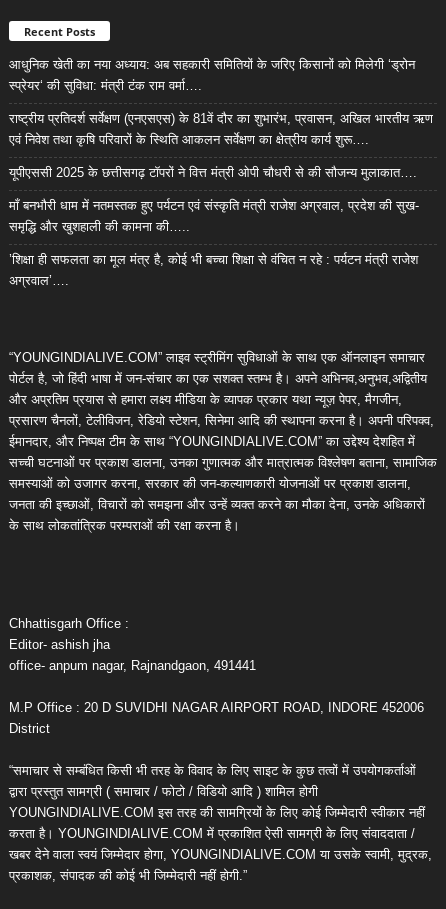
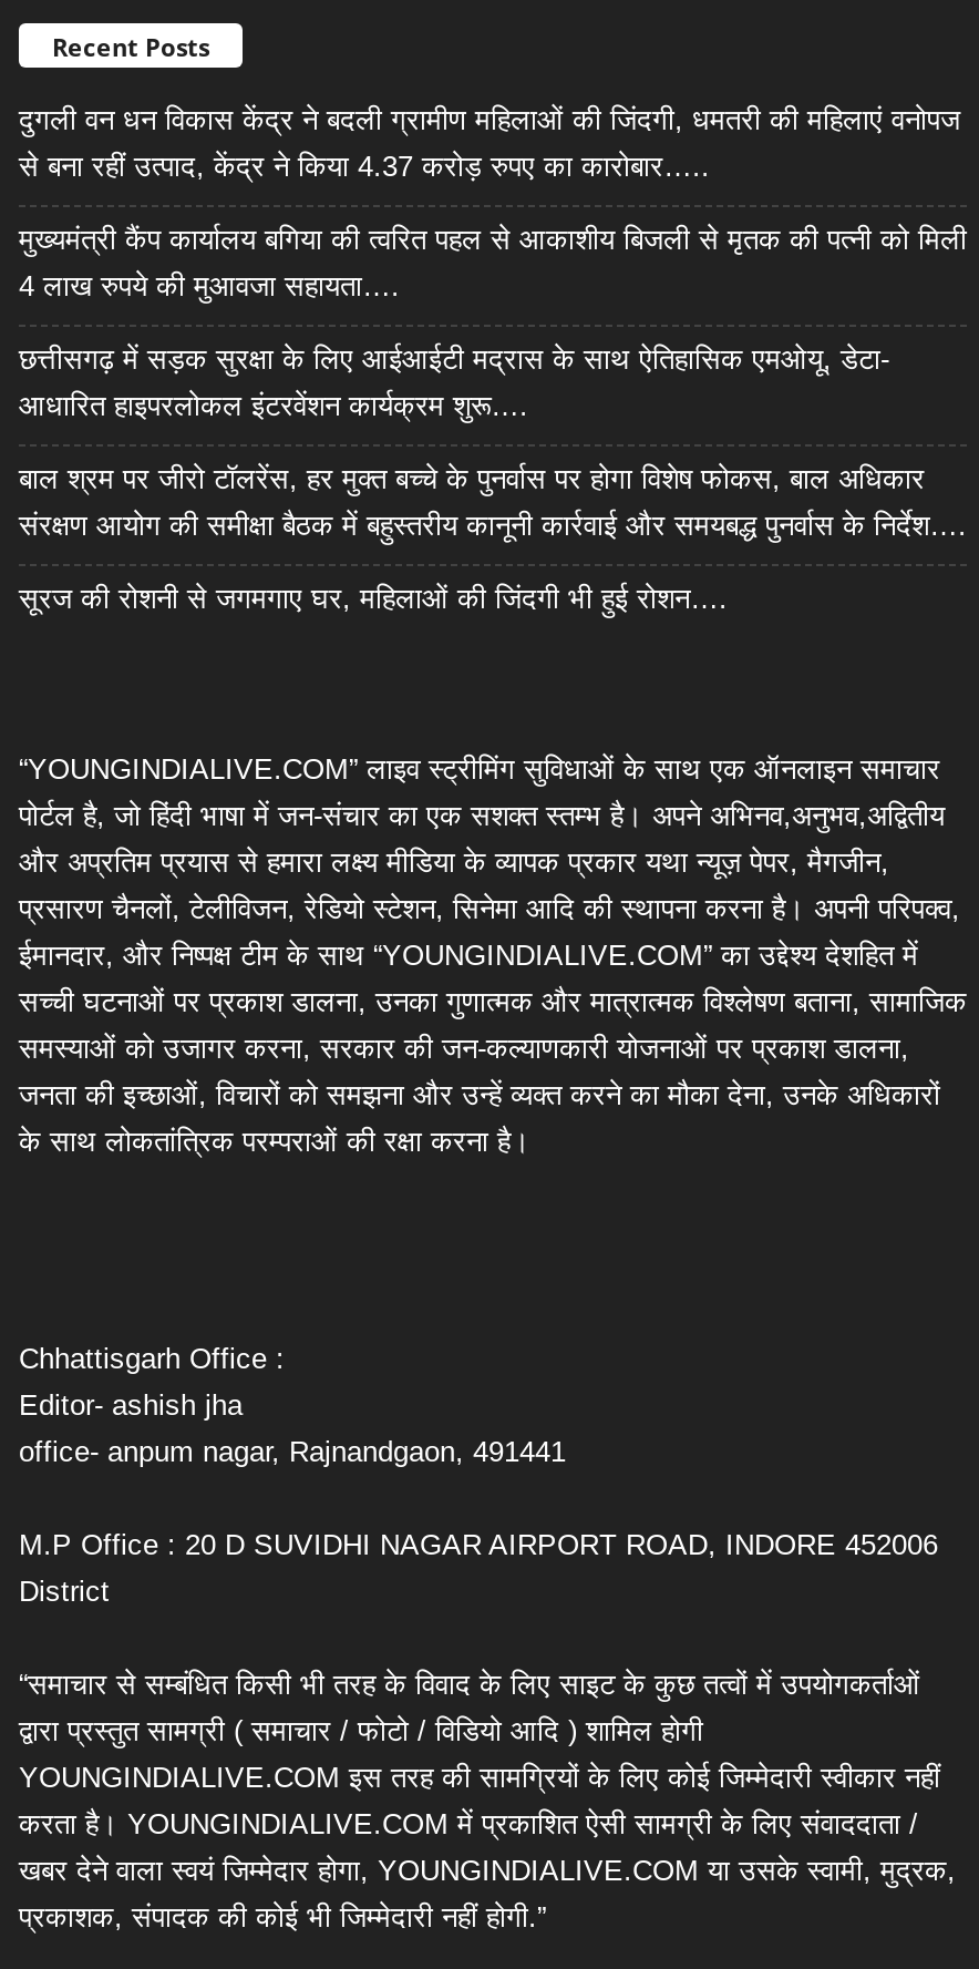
- आधुनिक खेती का नया अध्याय: अब सहकारी समितियों के जरिए किसानों को मिलेगी ‘ड्रोन
- स्प्रेयर‘ की सुविधा: मंत्री टंक राम वर्मा….
+ दुगली वन धन विकास केंद्र ने बदली ग्रामीण महिलाओं की जिंदगी, धमतरी की महिलाएं वनोपज
+ से बना रहीं उत्पाद, केंद्र ने किया 4.37 करोड़ रुपए का कारोबार…..

- राष्ट्रीय प्रतिदर्श सर्वेक्षण (एनएसएस) के 81वें दौर का शुभारंभ, प्रवासन, अखिल भारतीय ऋण
- एवं निवेश तथा कृषि परिवारों के स्थिति आकलन सर्वेक्षण का क्षेत्रीय कार्य शुरू….
+ मुख्यमंत्री कैंप कार्यालय बगिया की त्वरित पहल से आकाशीय बिजली से मृतक की पत्नी को मिली
+ 4 लाख रुपये की मुआवजा सहायता….

- यूपीएससी 2025 के छत्तीसगढ़ टॉपरों ने वित्त मंत्री ओपी चौधरी से की सौजन्य मुलाकात….
+ छत्तीसगढ़ में सड़क सुरक्षा के लिए आईआईटी मद्रास के साथ ऐतिहासिक एमओयू, डेटा-
+ आधारित हाइपरलोकल इंटरवेंशन कार्यक्रम शुरू….

- माँ बनभौरी धाम में नतमस्तक हुए पर्यटन एवं संस्कृति मंत्री राजेश अग्रवाल, प्रदेश की सुख-
- समृद्धि और खुशहाली की कामना की…..
+ बाल श्रम पर जीरो टॉलरेंस, हर मुक्त बच्चे के पुनर्वास पर होगा विशेष फोकस, बाल अधिकार
+ संरक्षण आयोग की समीक्षा बैठक में बहुस्तरीय कानूनी कार्रवाई और समयबद्ध पुनर्वास के निर्देश….

- ’शिक्षा ही सफलता का मूल मंत्र है, कोई भी बच्चा शिक्षा से वंचित न रहे : पर्यटन मंत्री राजेश
- अग्रवाल’….
+ सूरज की रोशनी से जगमगाए घर, महिलाओं की जिंदगी भी हुई रोशन….
